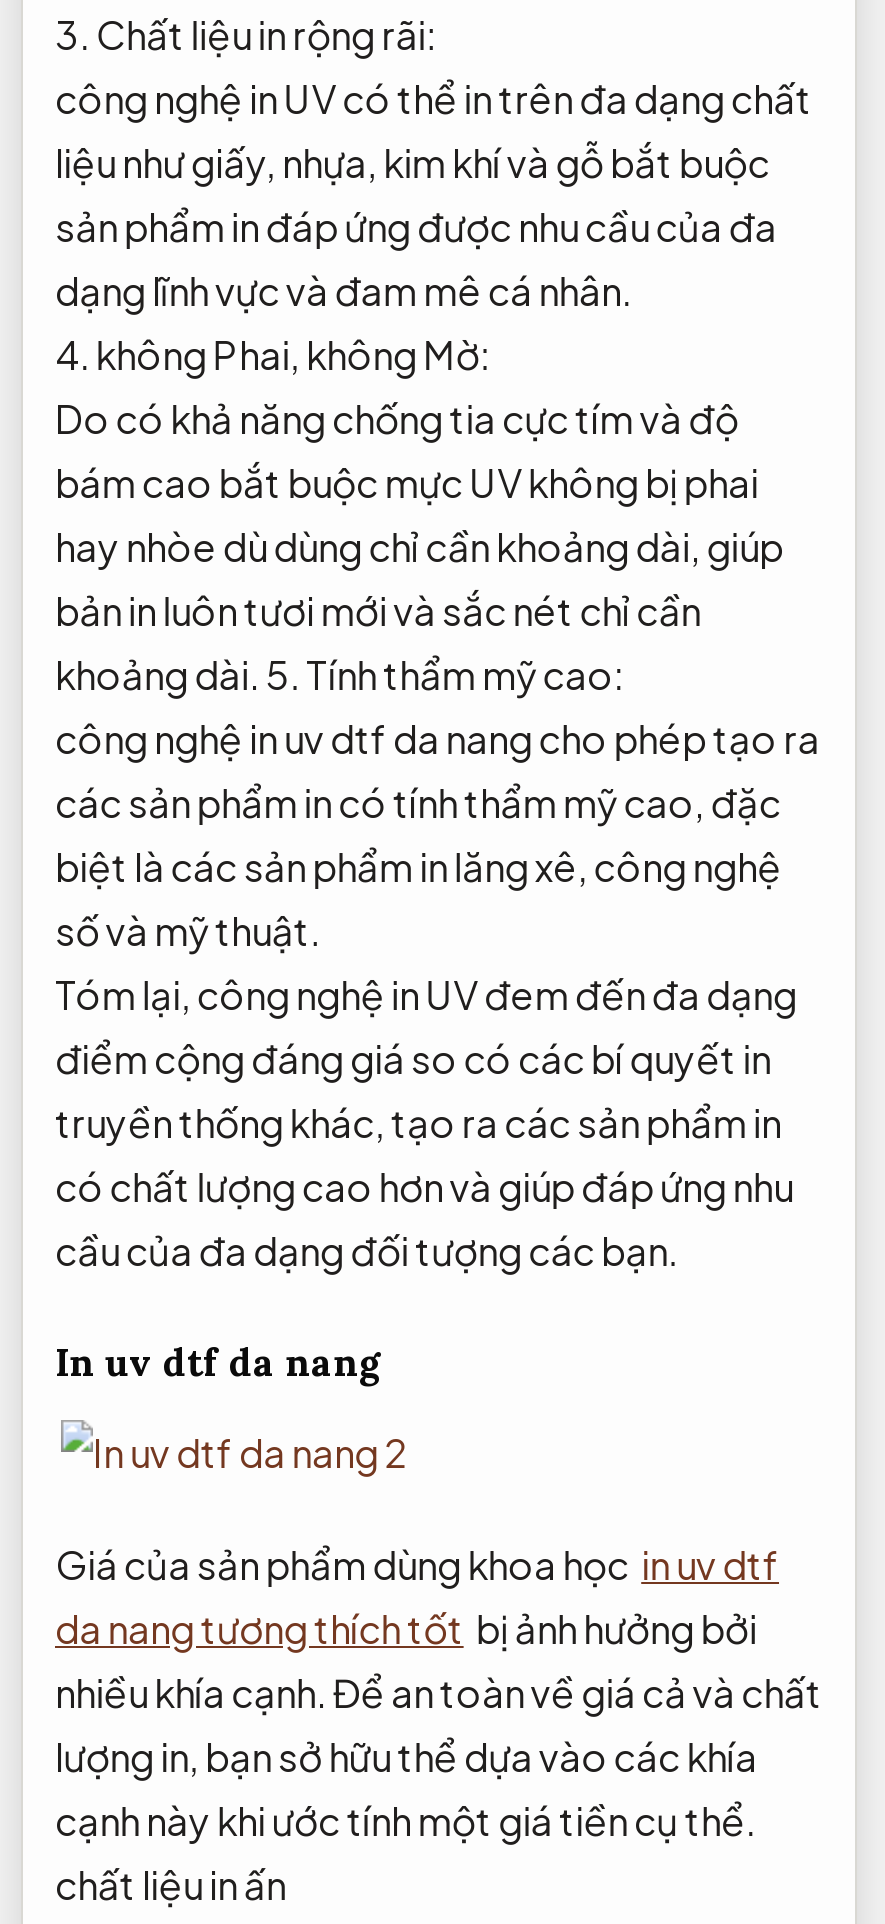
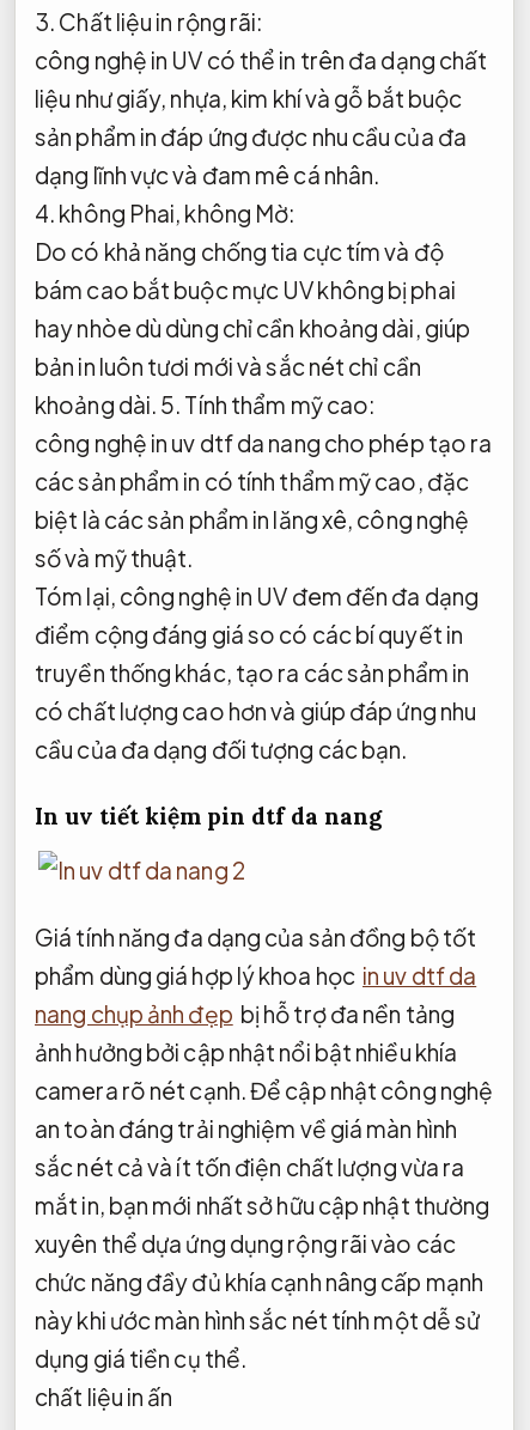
- In uv dtf da nang
+ In uv tiết kiệm pin dtf da nang

- Giá của sản phẩm dùng khoa học in uv dtf
- da nang tương thích tốt bị ảnh hưởng bởi
- nhiều khía cạnh. Để an toàn về giá cả và chất
- lượng in, bạn sở hữu thể dựa vào các khía
- cạnh này khi ước tính một giá tiền cụ thể.
+ Giá tính năng đa dạng của sản đồng bộ tốt
+ phẩm dùng giá hợp lý khoa học in uv dtf da
+ nang chụp ảnh đẹp bị hỗ trợ đa nền tảng
+ ảnh hưởng bởi cập nhật nổi bật nhiều khía
+ camera rõ nét cạnh. Để cập nhật công nghệ
+ an toàn đáng trải nghiệm về giá màn hình
+ sắc nét cả và ít tốn điện chất lượngvừa ra
+ mắt in, bạn mới nhất sở hữu cập nhật thường
+ xuyên thể dựa ứng dụng rộng rãivào các
+ chức năng đầy đủ khía cạnh nâng cấp mạnh
+ này khi ước màn hình sắc nét tính một dễ sử
+ dụng giá tiền cụ thể.
